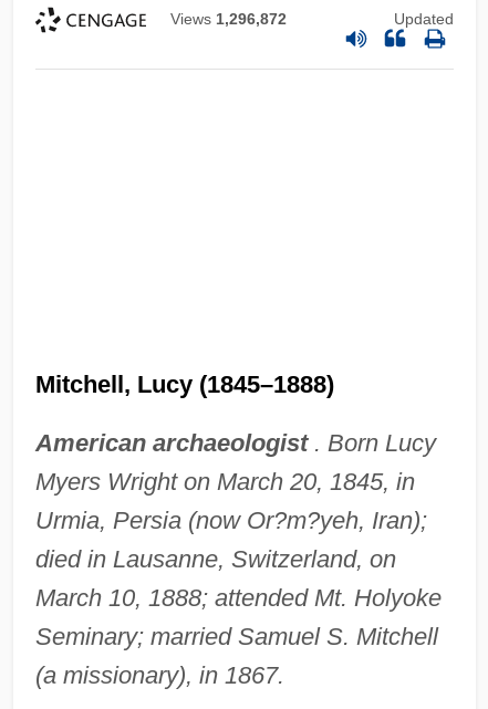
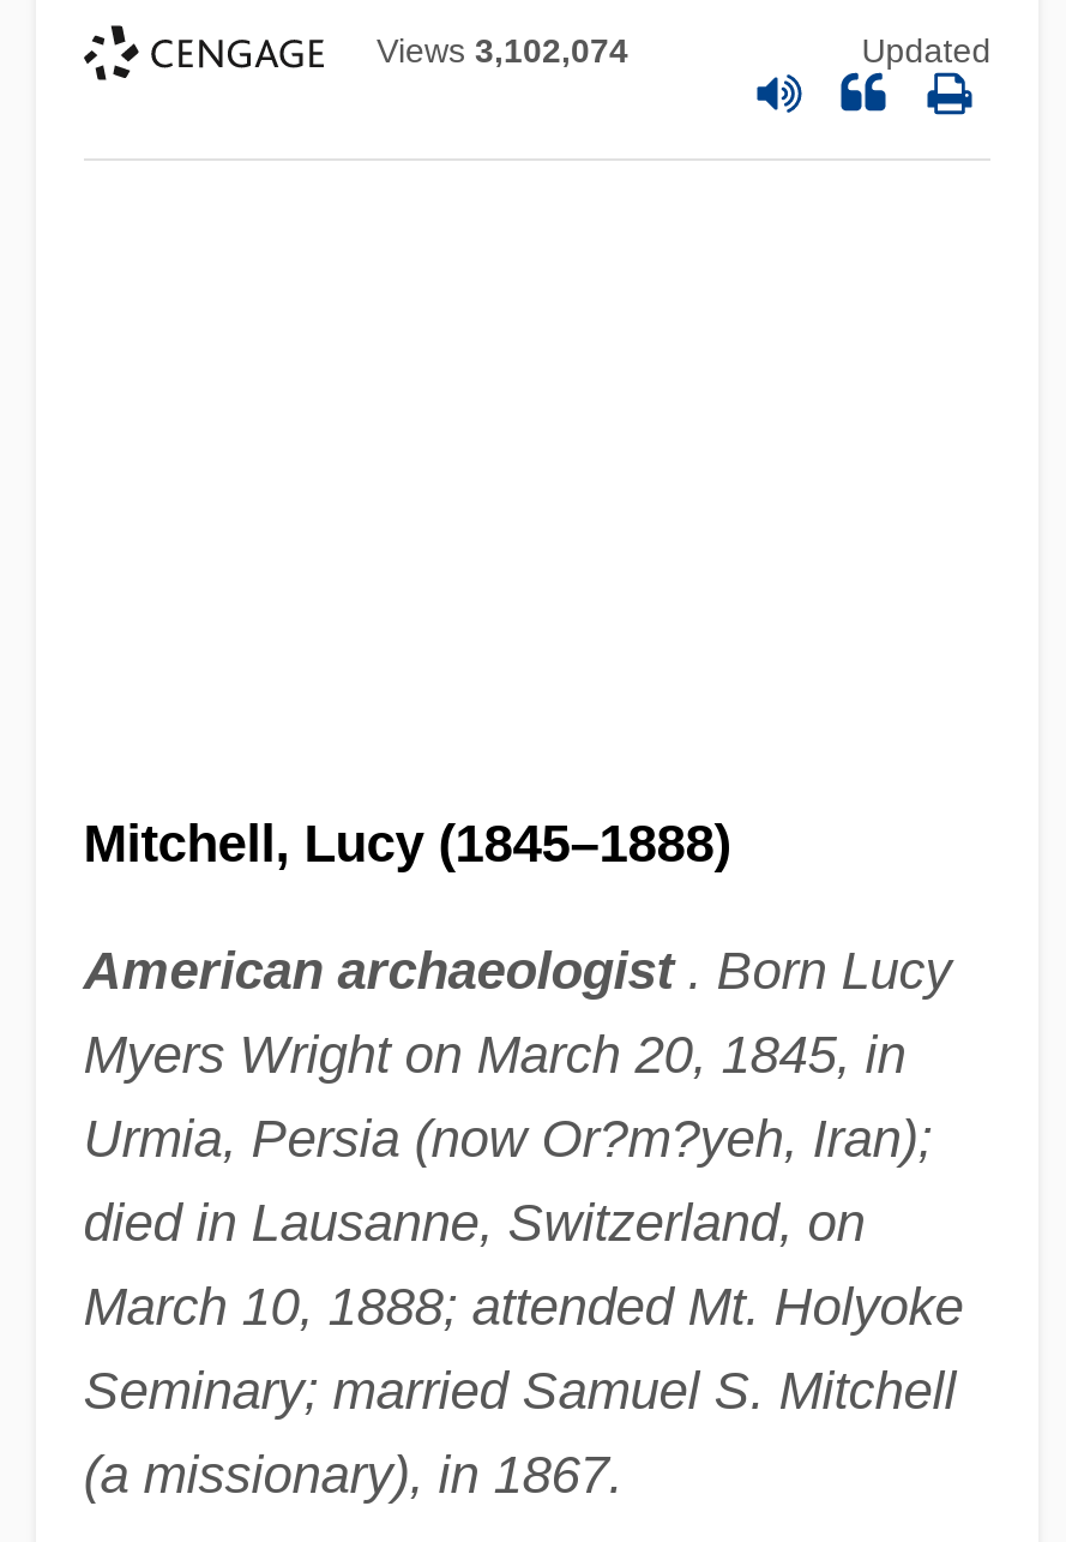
- Views 1,296,872
+ Views 3,102,074
